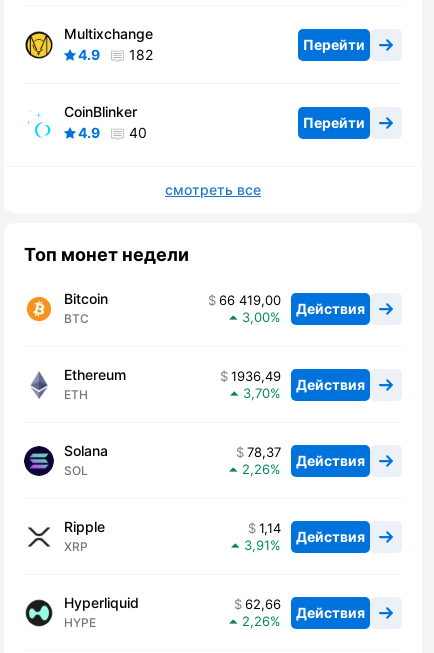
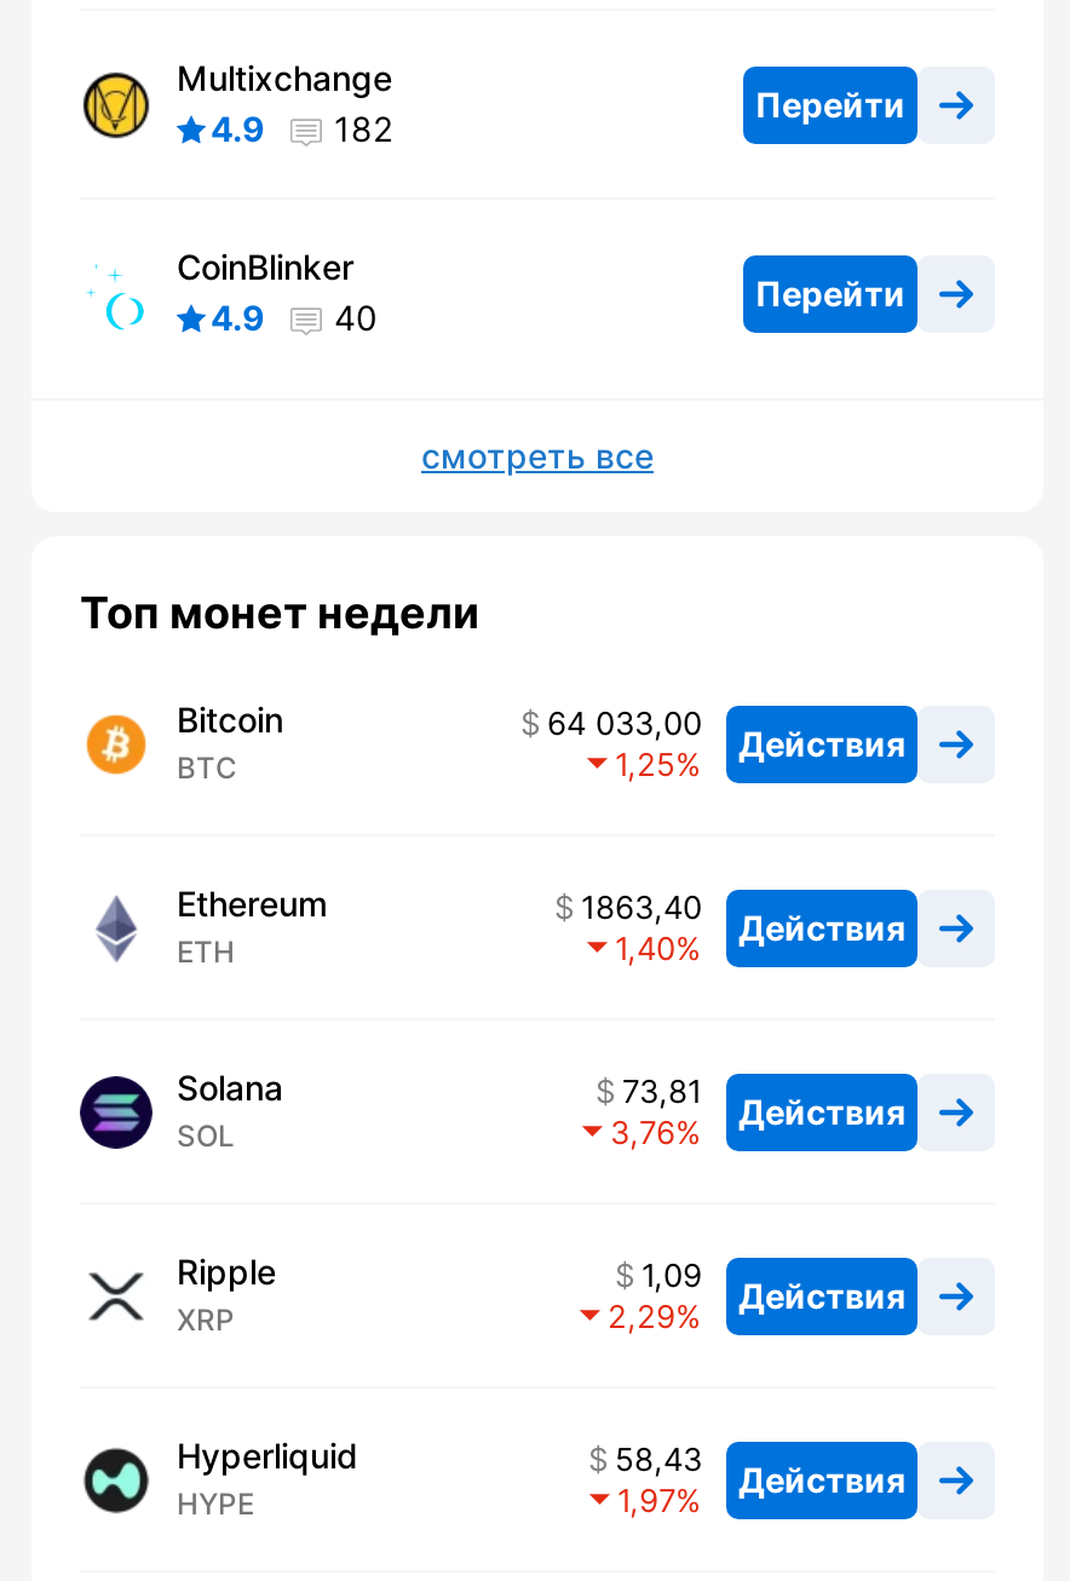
- 66 419,00 Действия
+ 64 033,00 Действия

- 3,00
+ 1,25

- 1936,49 Действия
+ 1863,40 Действия

- 3,70
+ 1,40

- 78,37 Действия
+ 73,81 Действия

- 2,26
+ 3,76

- 1,14 Действия
+ 1,09 Действия

- 3,91
+ 2,29

- 62,66 Действия
+ 58,43 Действия

- 2,26
+ 1,97
